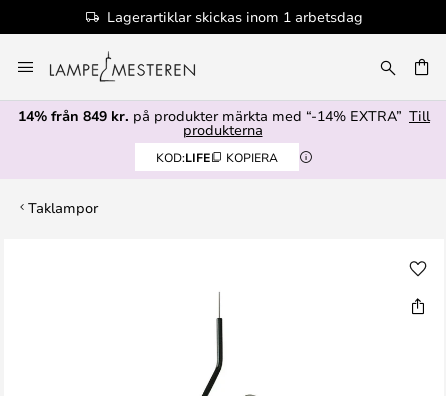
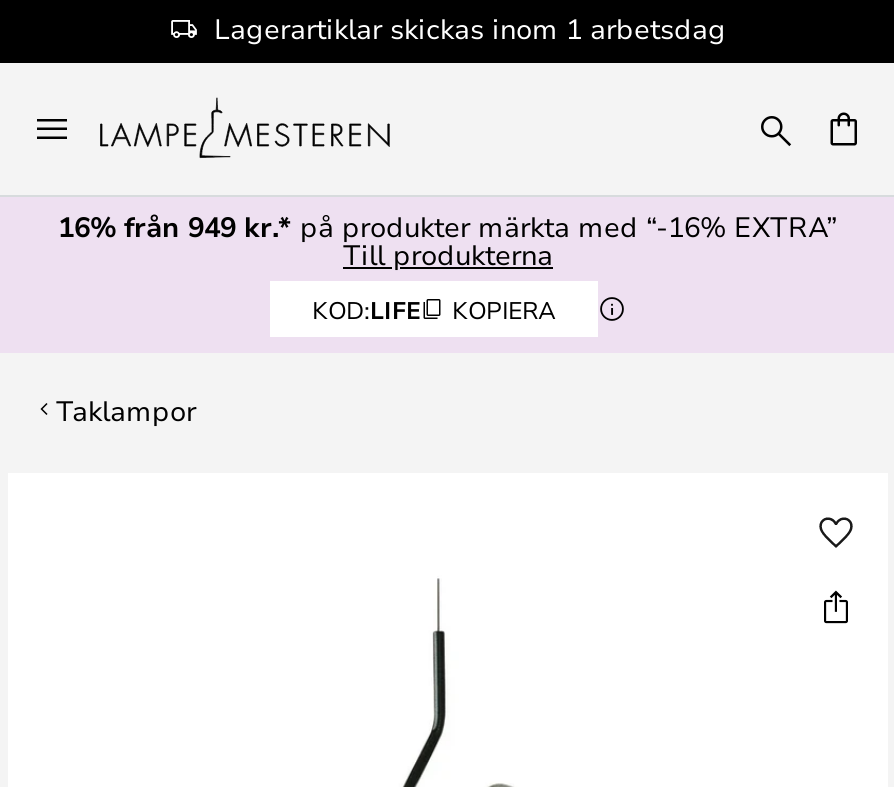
- 14% från 849 kr. på produkter märkta med “-14% EXTRA” Till
- produkterna
+ 16% från 949 kr.* på produkter märkta med “-16% EXTRA”
+ Till produkterna
